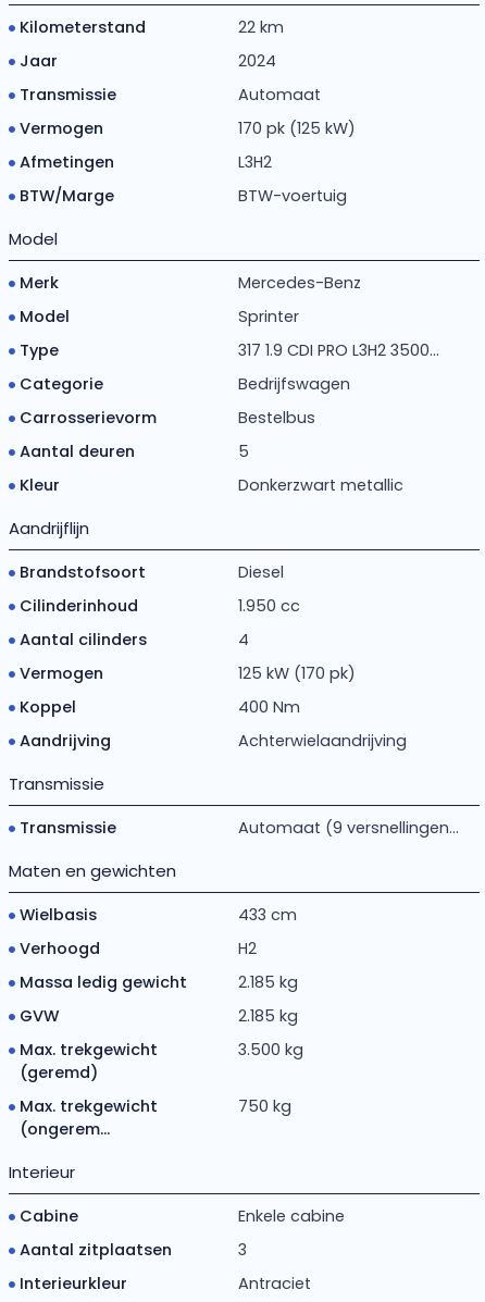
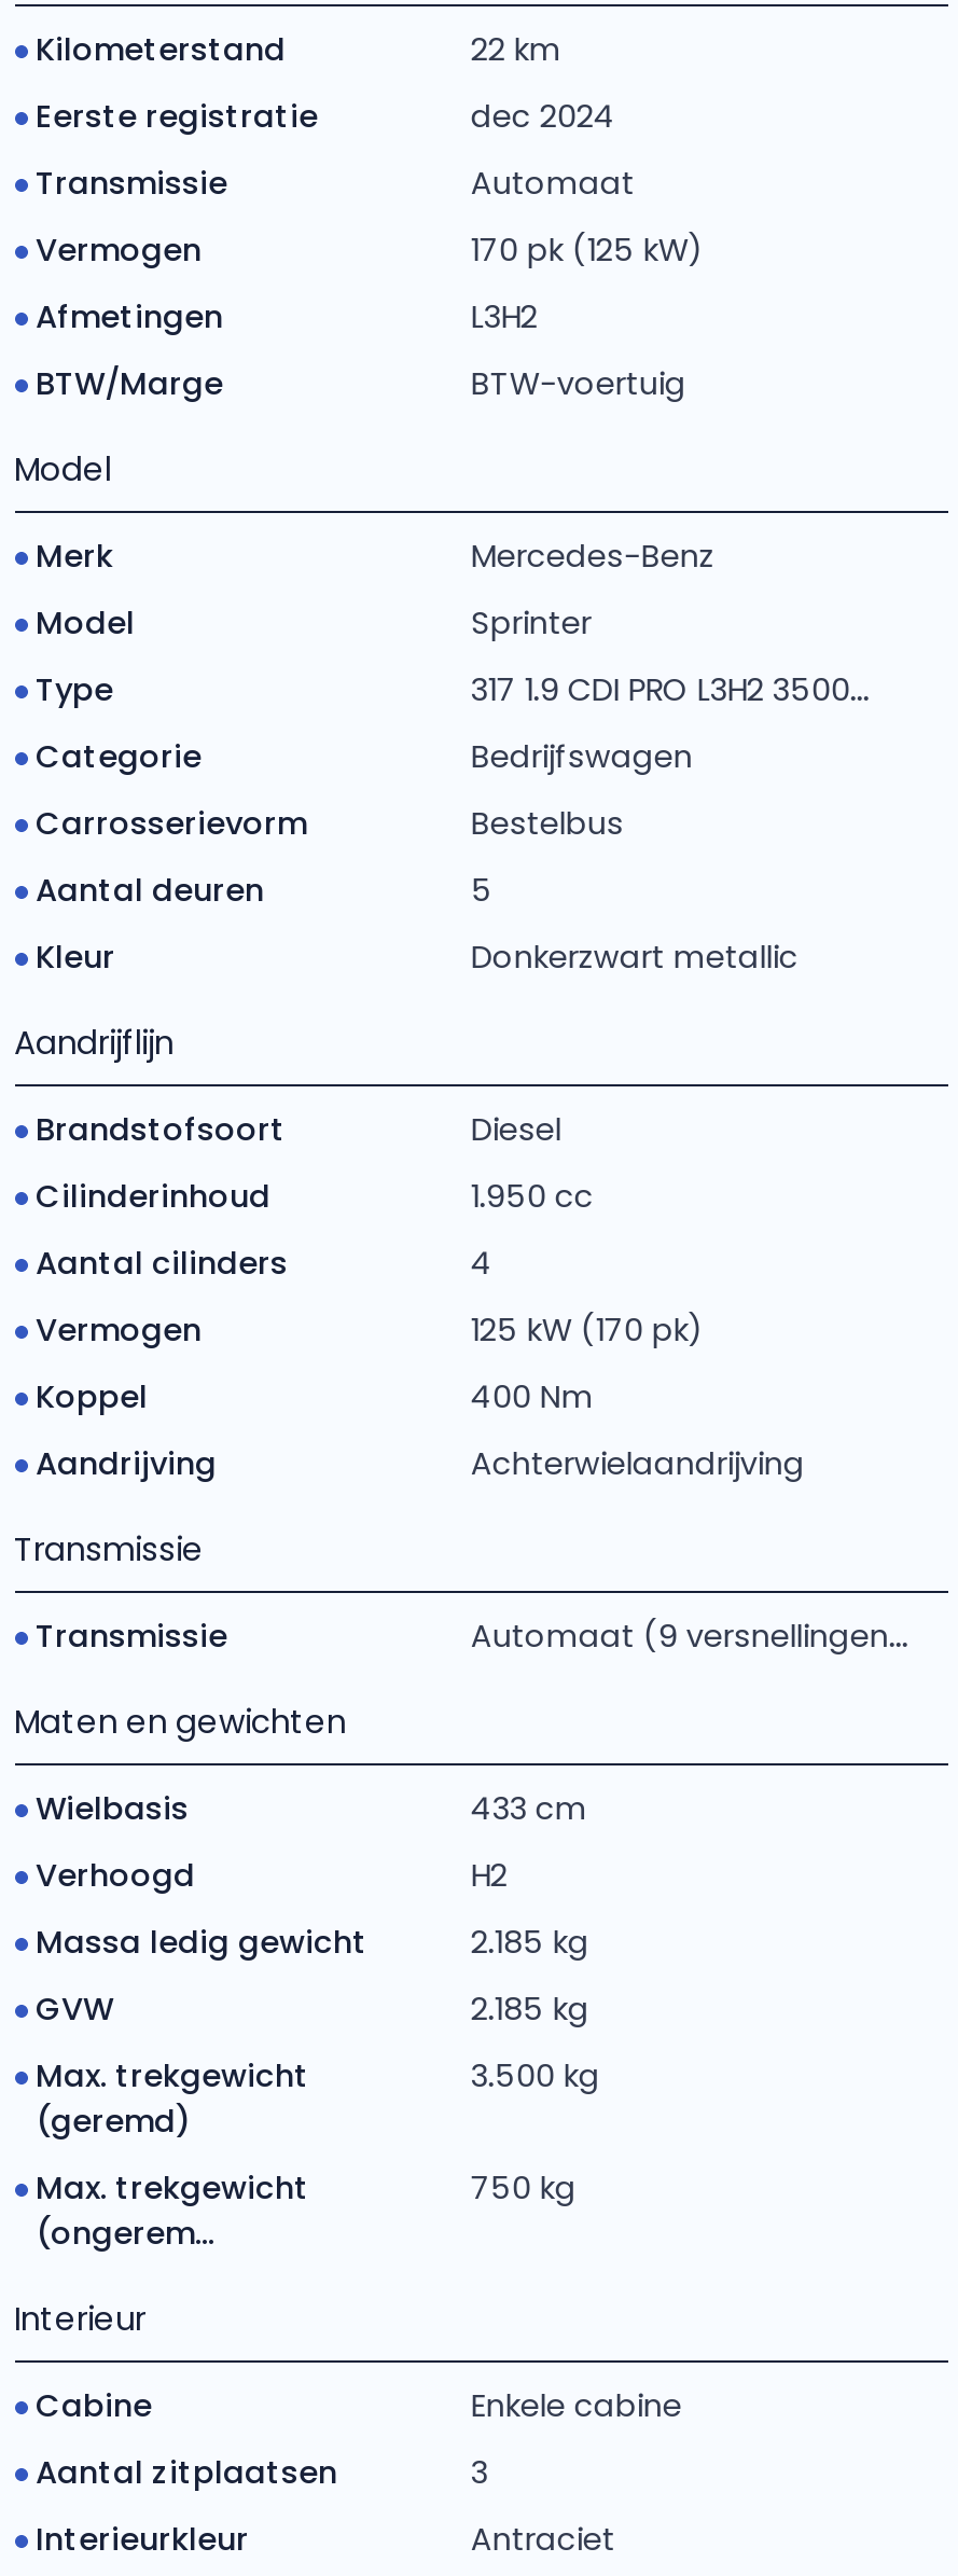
- Jaar
- 2024
+ Eerste registratie
+ dec 2024
